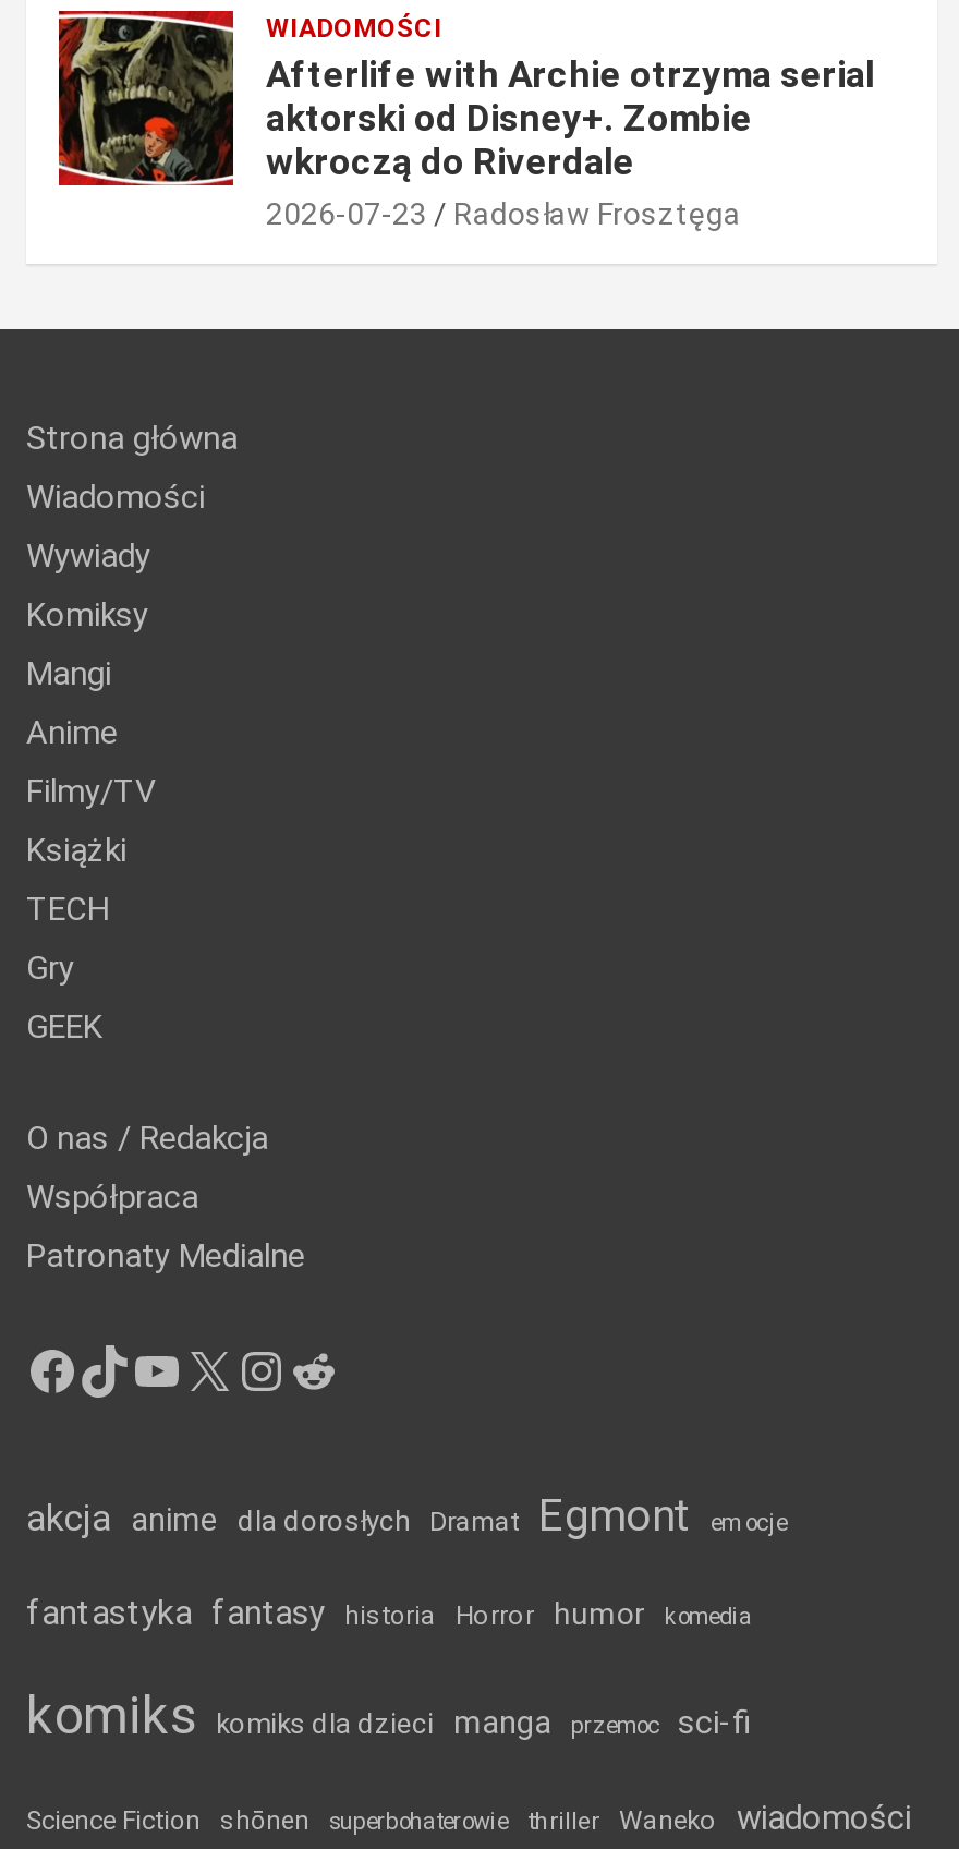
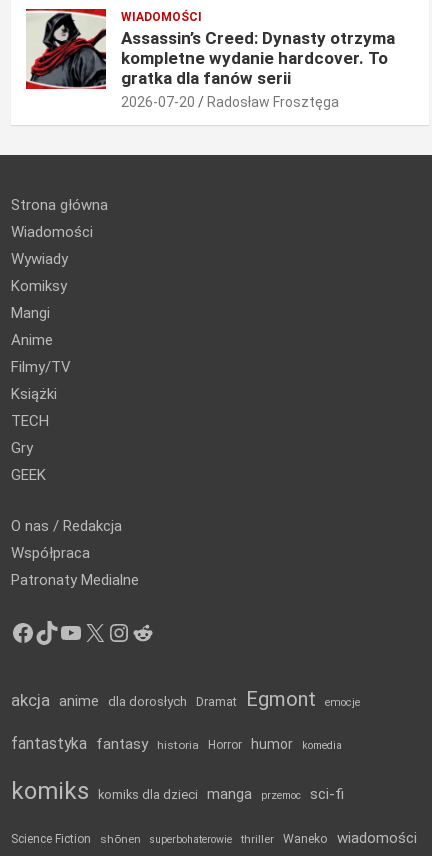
- [image]
- Afterlife with Archie otrzyma serial
- aktorski od Disney+. Zombie
- wkroczą do Riverdale
- 2026-07-23
+ [image]
+ Assassin’s Creed: Dynasty otrzyma
+ kompletne wydanie hardcover. To
+ gratka dla fanów serii
+ 2026-07-20
